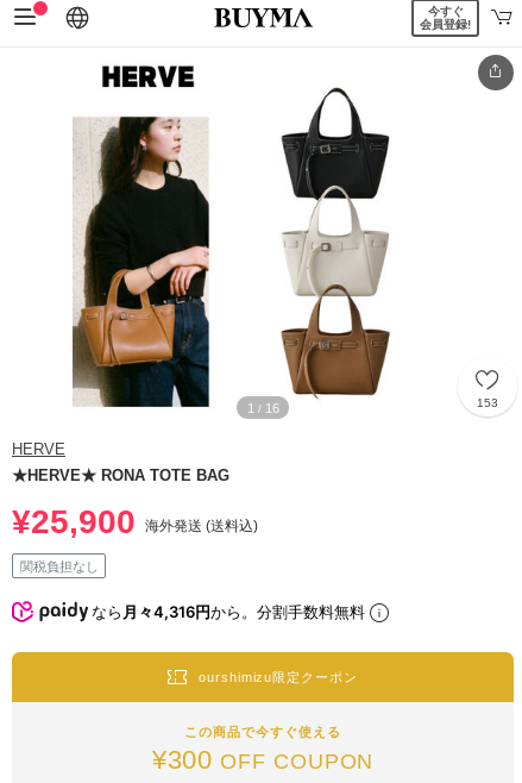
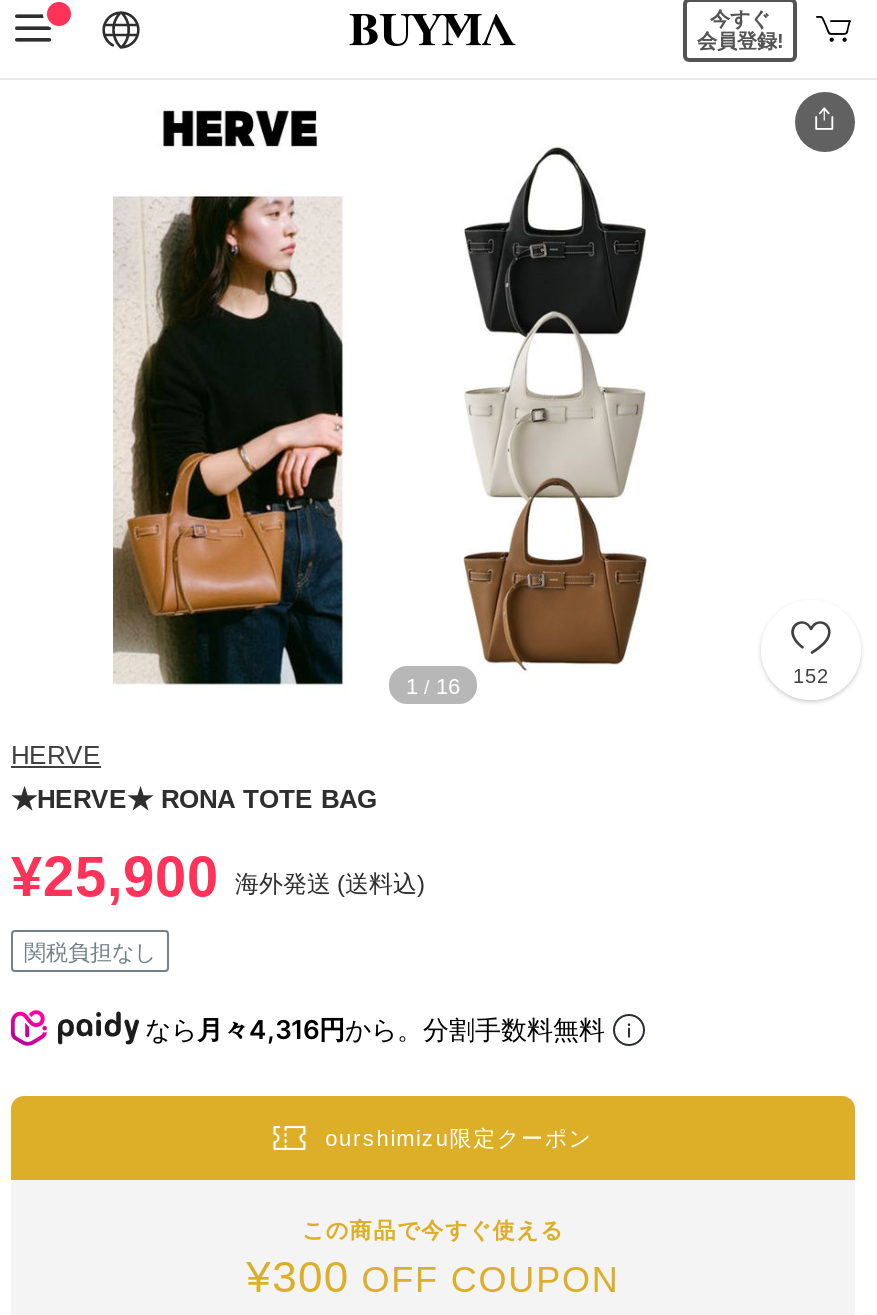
- 153
+ 152
